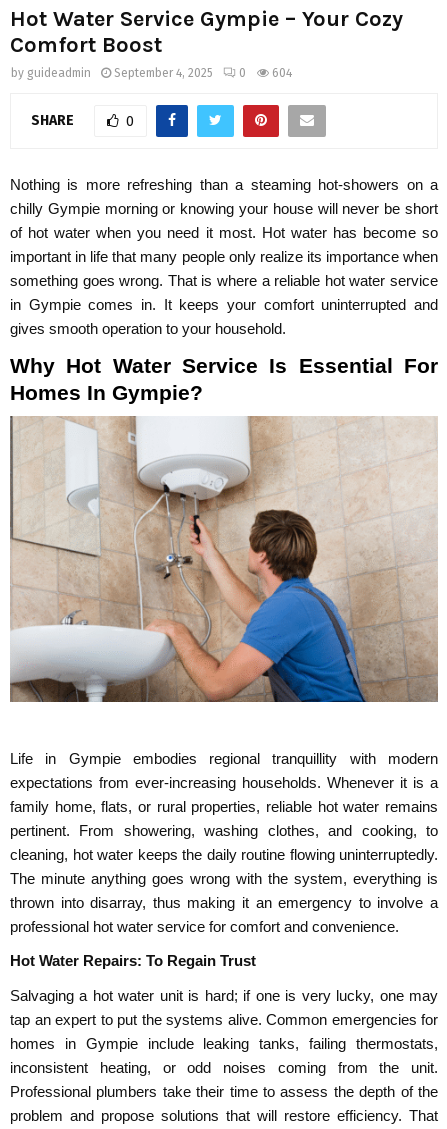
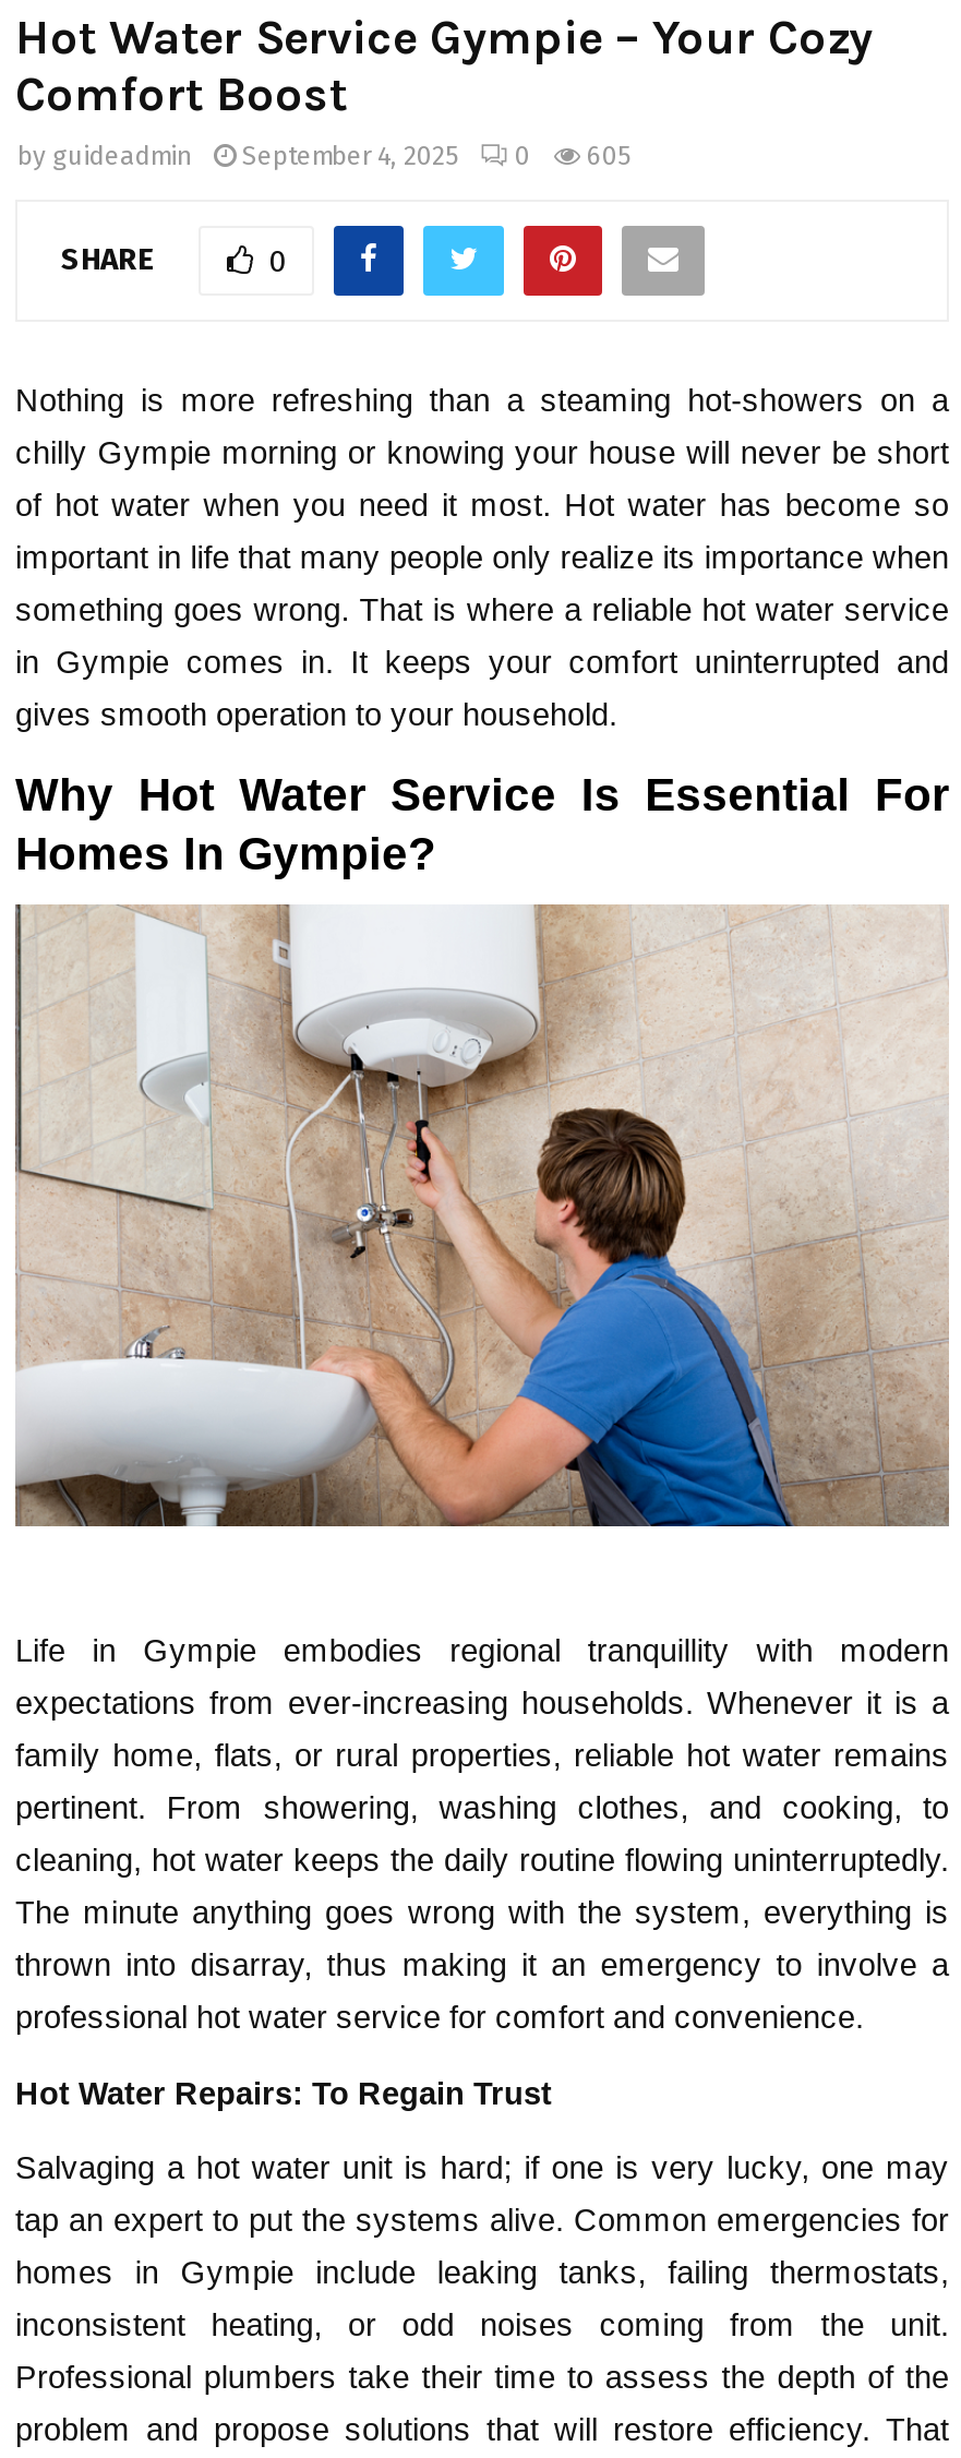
- by guideadmin September 4, 2025 0 604
+ by guideadmin September 4, 2025 0 605
